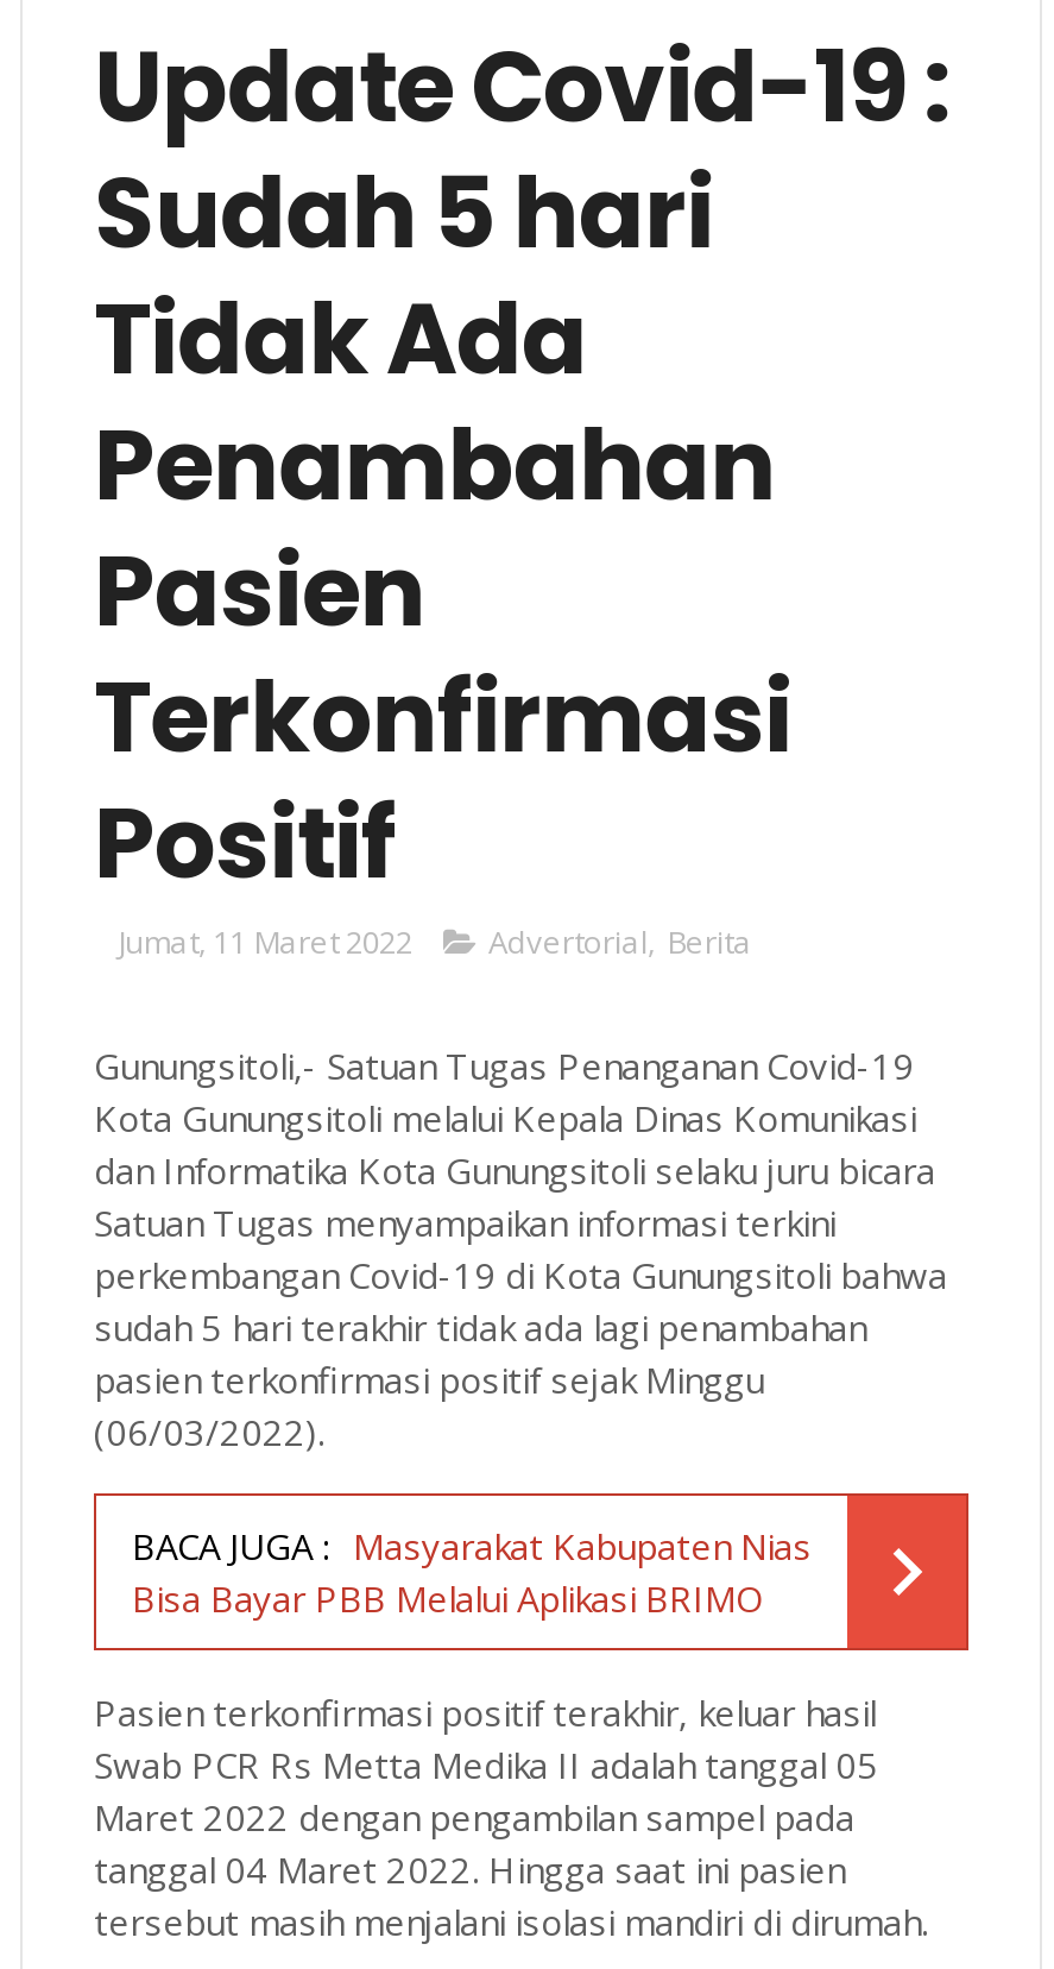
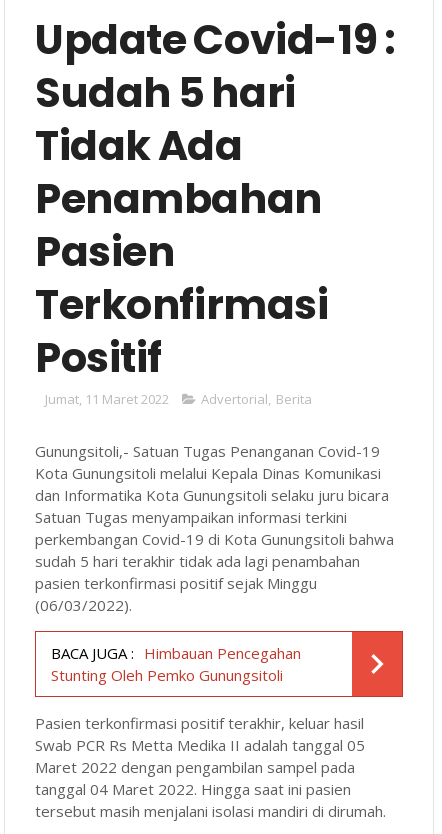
- BACA JUGA : Masyarakat Kabupaten Nias
- Bisa Bayar PBB Melalui Aplikasi BRIMO
+ BACA JUGA : Himbauan Pencegahan
+ Stunting Oleh Pemko Gunungsitoli
